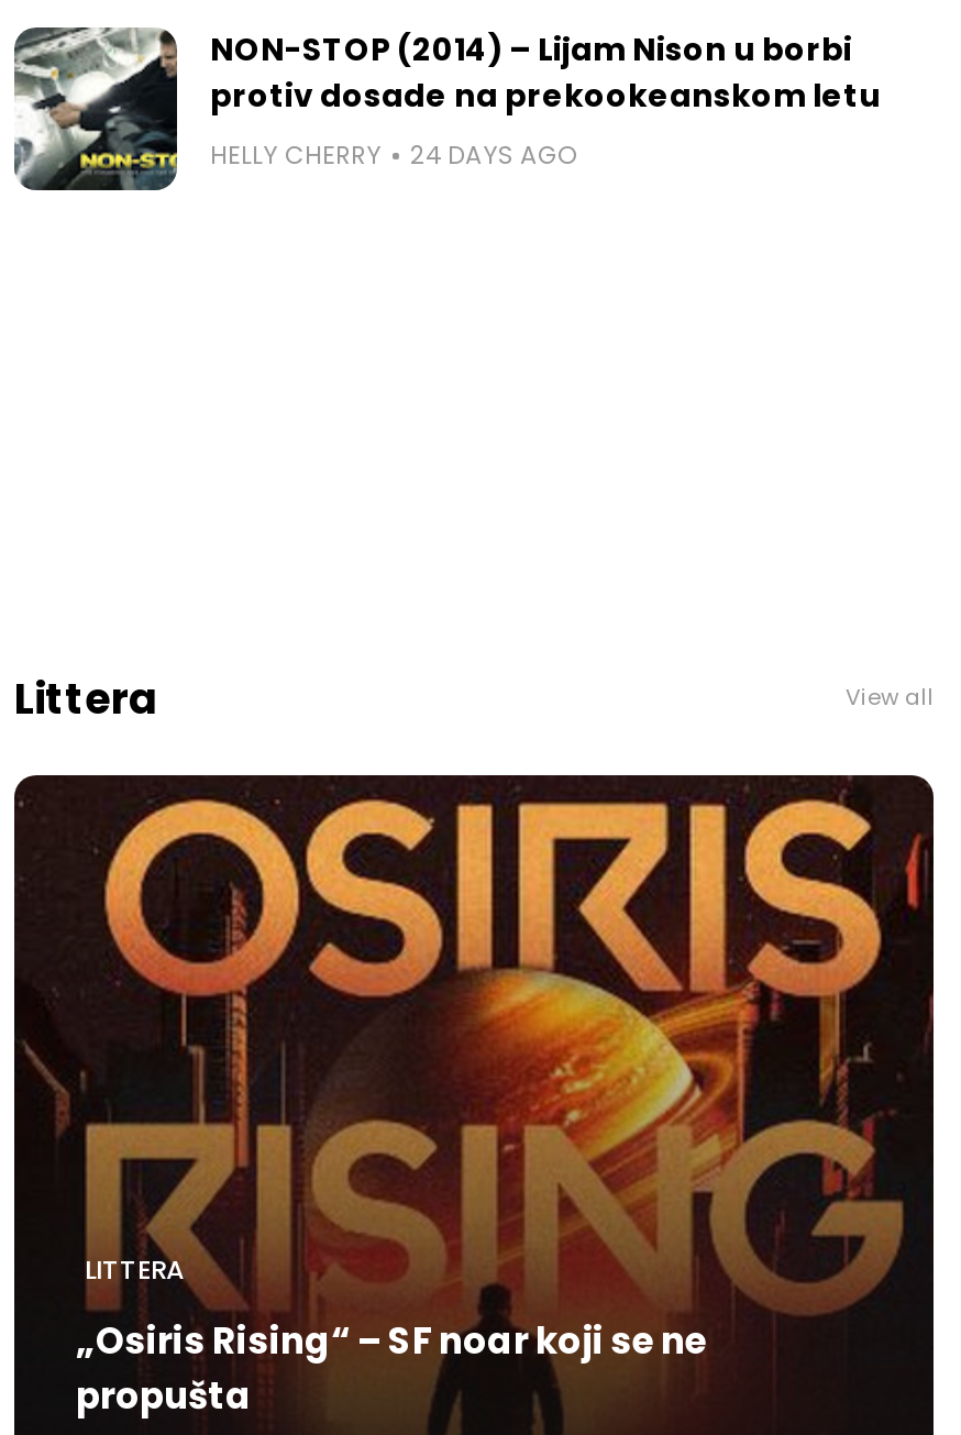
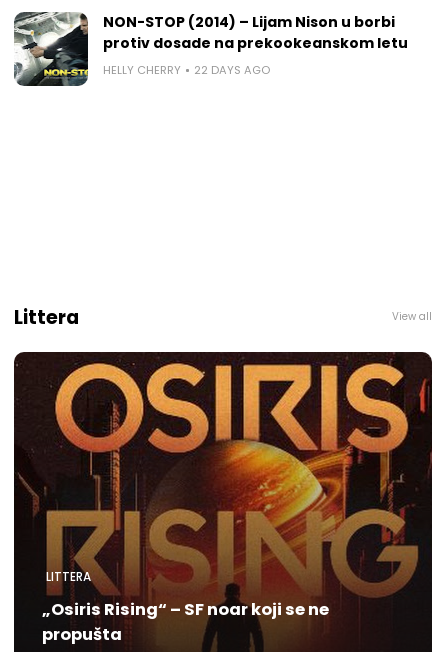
- HELLY CHERRY 24 DAYS AGO
+ HELLY CHERRY 22 DAYS AGO
